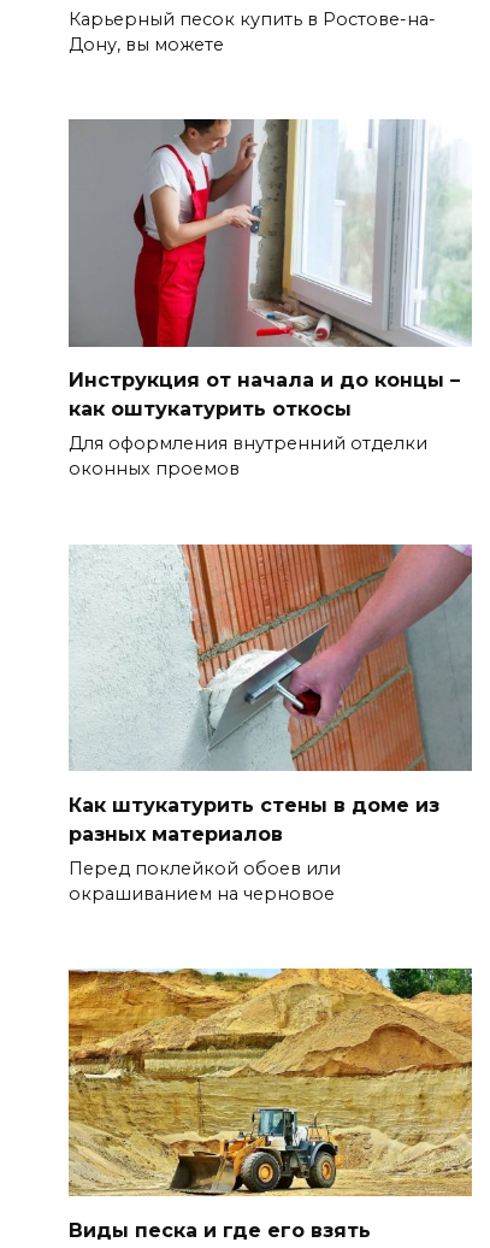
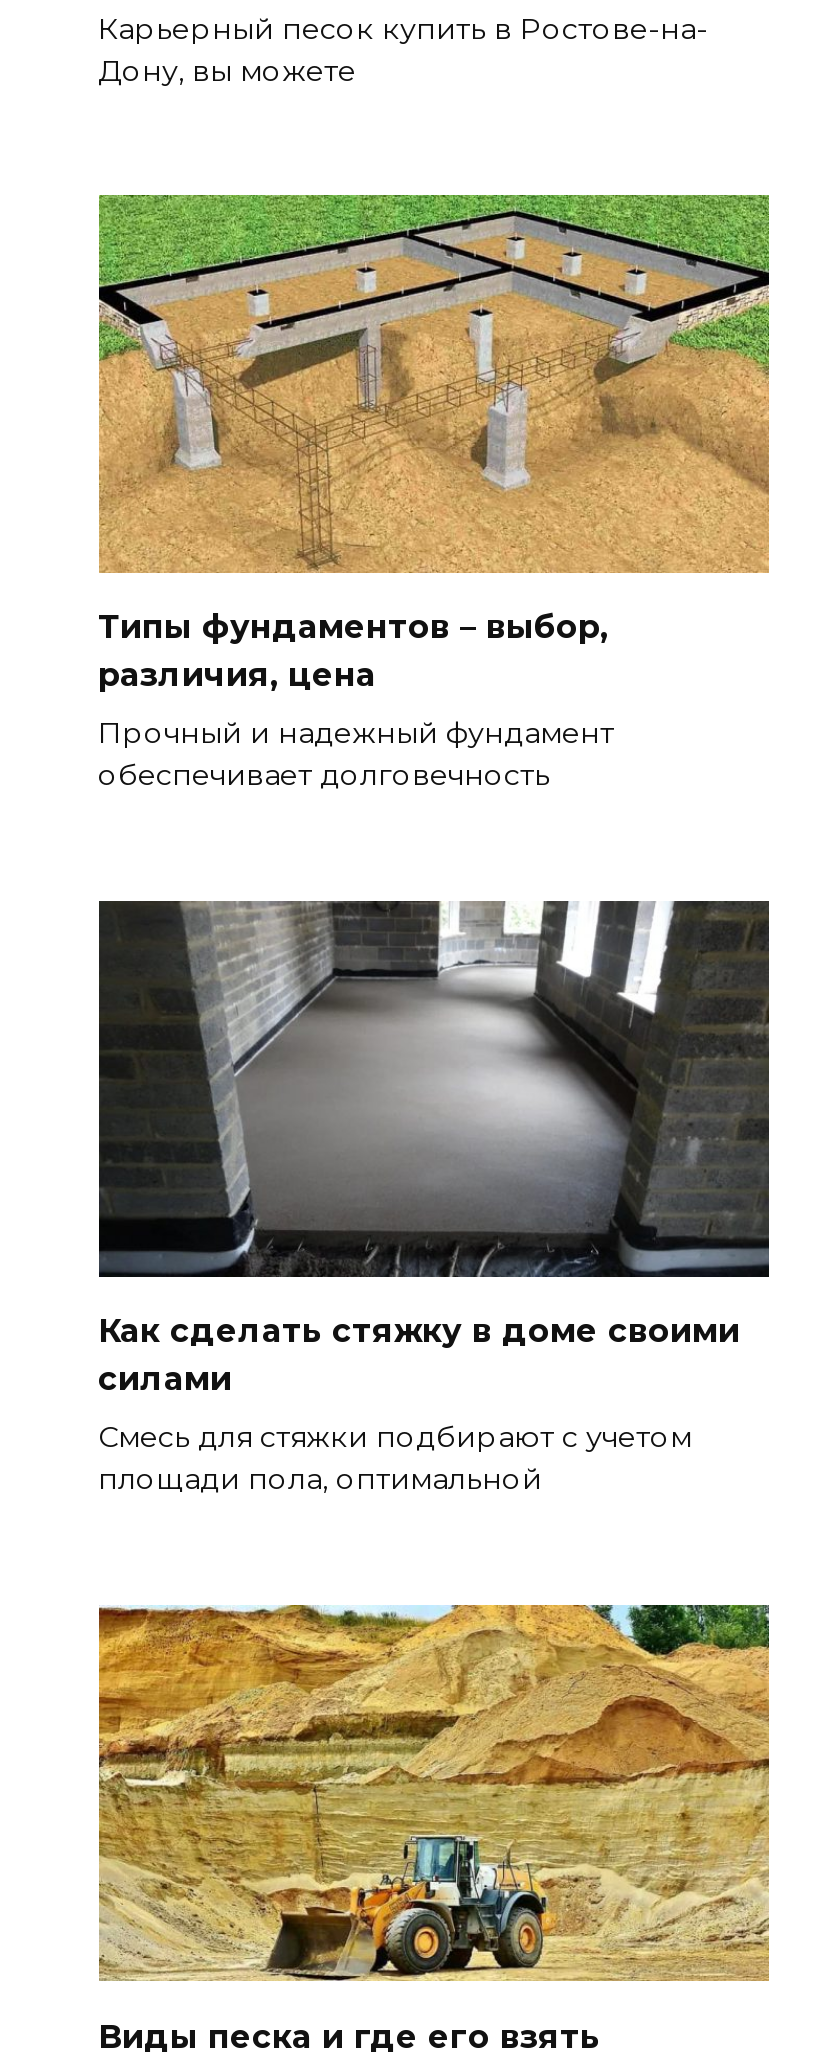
- [image]
- Инструкция от начала и до концы –
- как оштукатурить откосы
+ [image]
+ Типы фундаментов – выбор,
+ различия, цена

- Для оформления внутренний отделки
- оконных проемов
+ Прочный и надежный фундамент
+ обеспечивает долговечность

- [image]
- Как штукатурить стены в доме из
- разных материалов
+ [image]
+ Как сделать стяжку в доме своими
+ силами

- Перед поклейкой обоев или
- окрашиванием на черновое
+ Смесь для стяжки подбирают с учетом
+ площади пола, оптимальной
